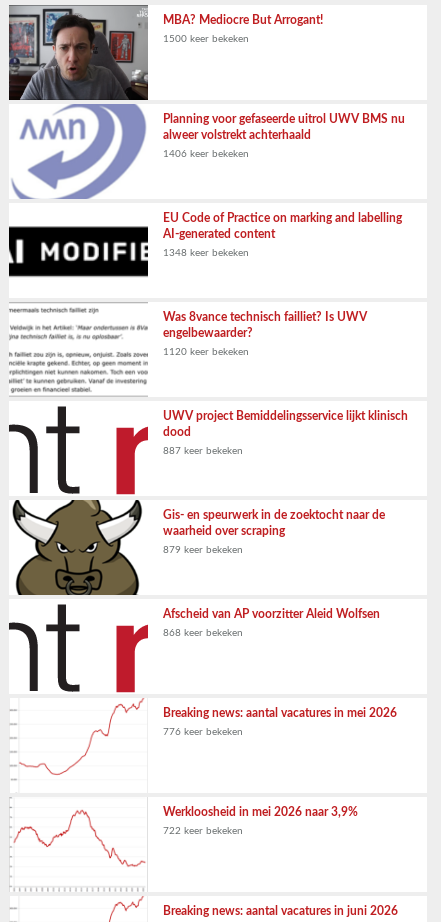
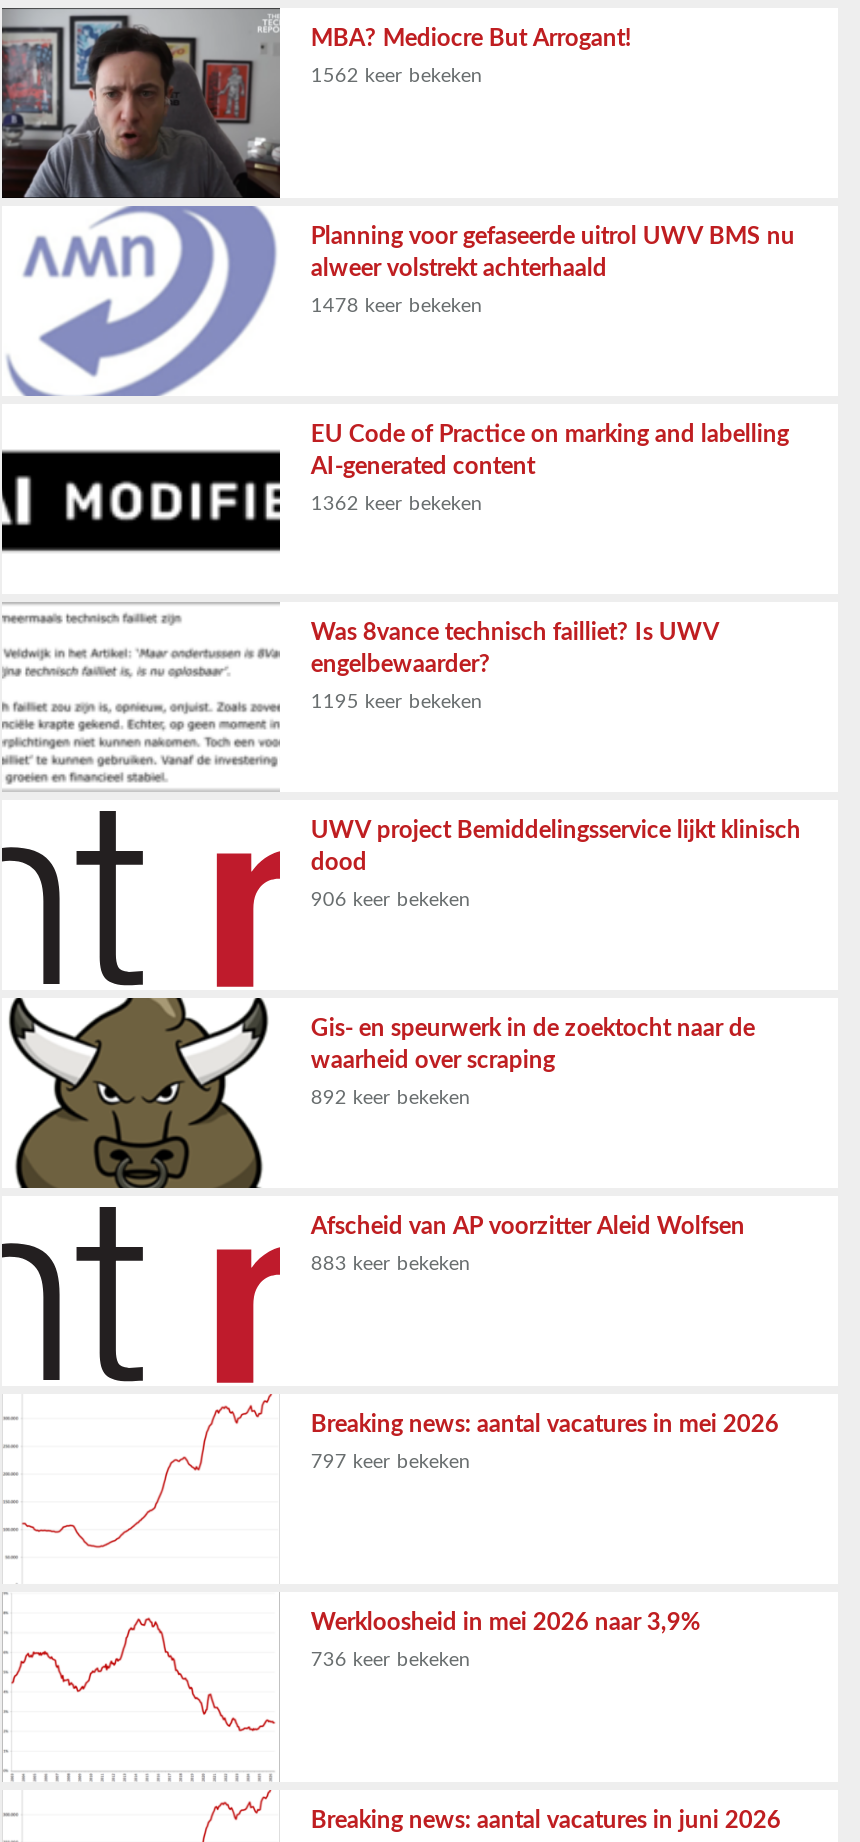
- 1500 keer bekeken
+ 1562 keer bekeken

- 1406 keer bekeken
+ 1478 keer bekeken

- 1348 keer bekeken
+ 1362 keer bekeken

- 1120 keer bekeken
+ 1195 keer bekeken

- 887 keer bekeken
+ 906 keer bekeken

- 879 keer bekeken
+ 892 keer bekeken

- 868 keer bekeken
+ 883 keer bekeken

- 776 keer bekeken
+ 797 keer bekeken

- 722 keer bekeken
+ 736 keer bekeken
